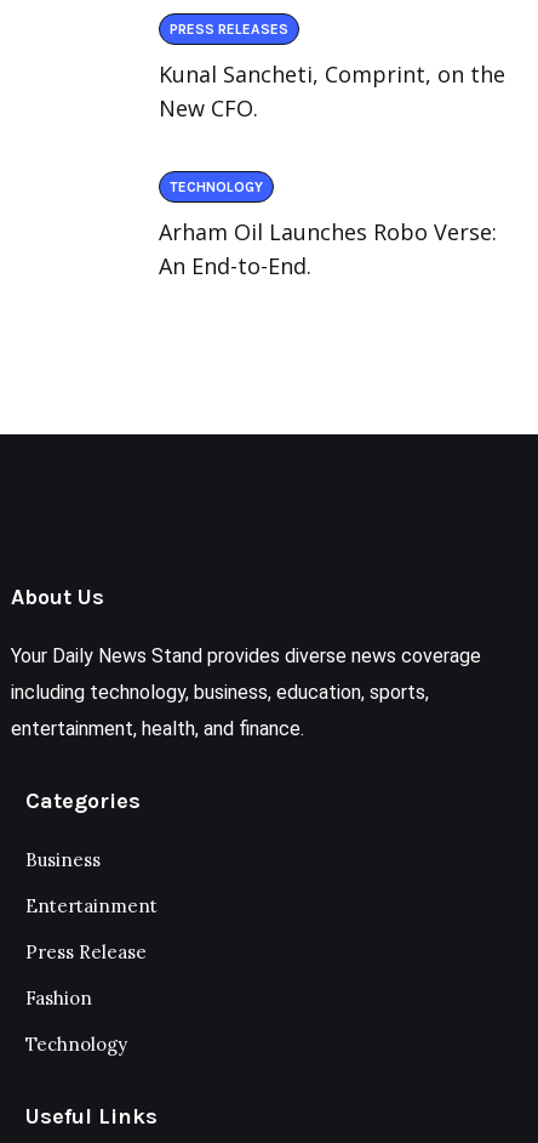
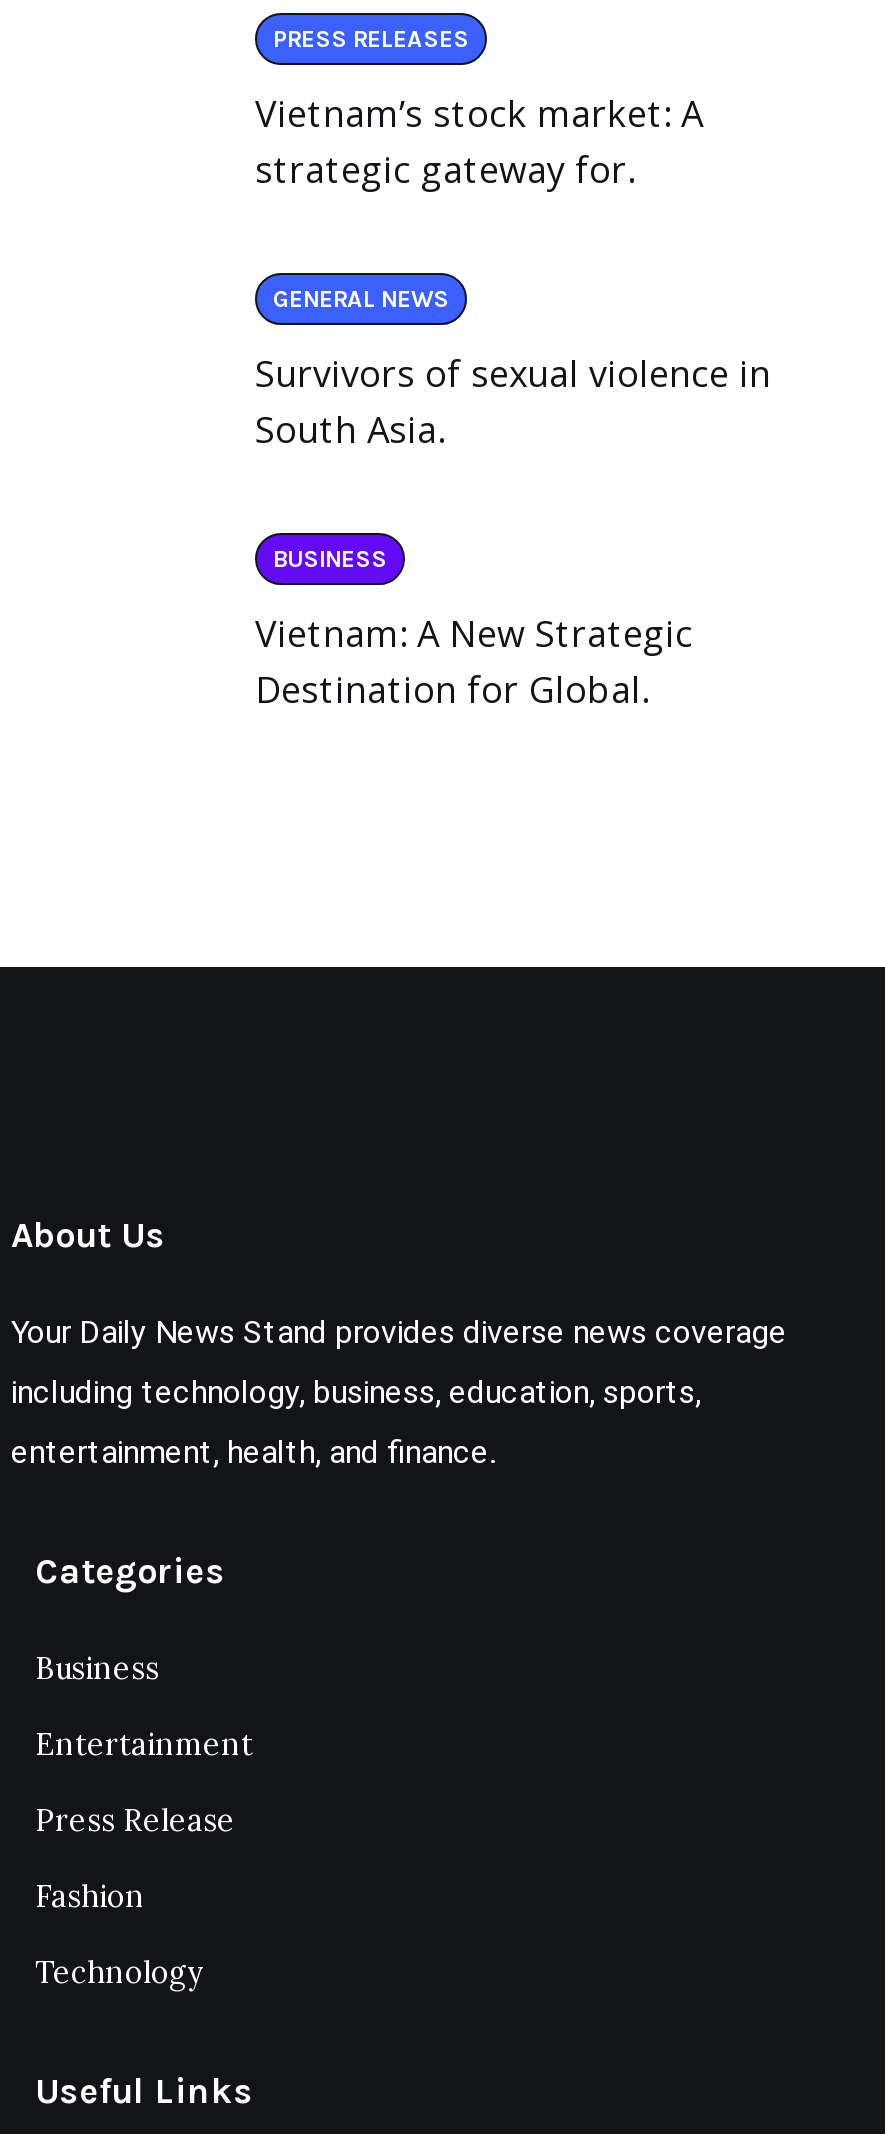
- Kunal Sancheti, Comprint, on the
- New CFO.
- TECHNOLOGY
- Arham Oil Launches Robo Verse:
- An End-to-End.
+ Vietnam’s stock market: A
+ strategic gateway for.
+ GENERAL NEWS
+ Survivors of sexual violence in
+ South Asia.
+ BUSINESS
+ Vietnam: A New Strategic
+ Destination for Global.
